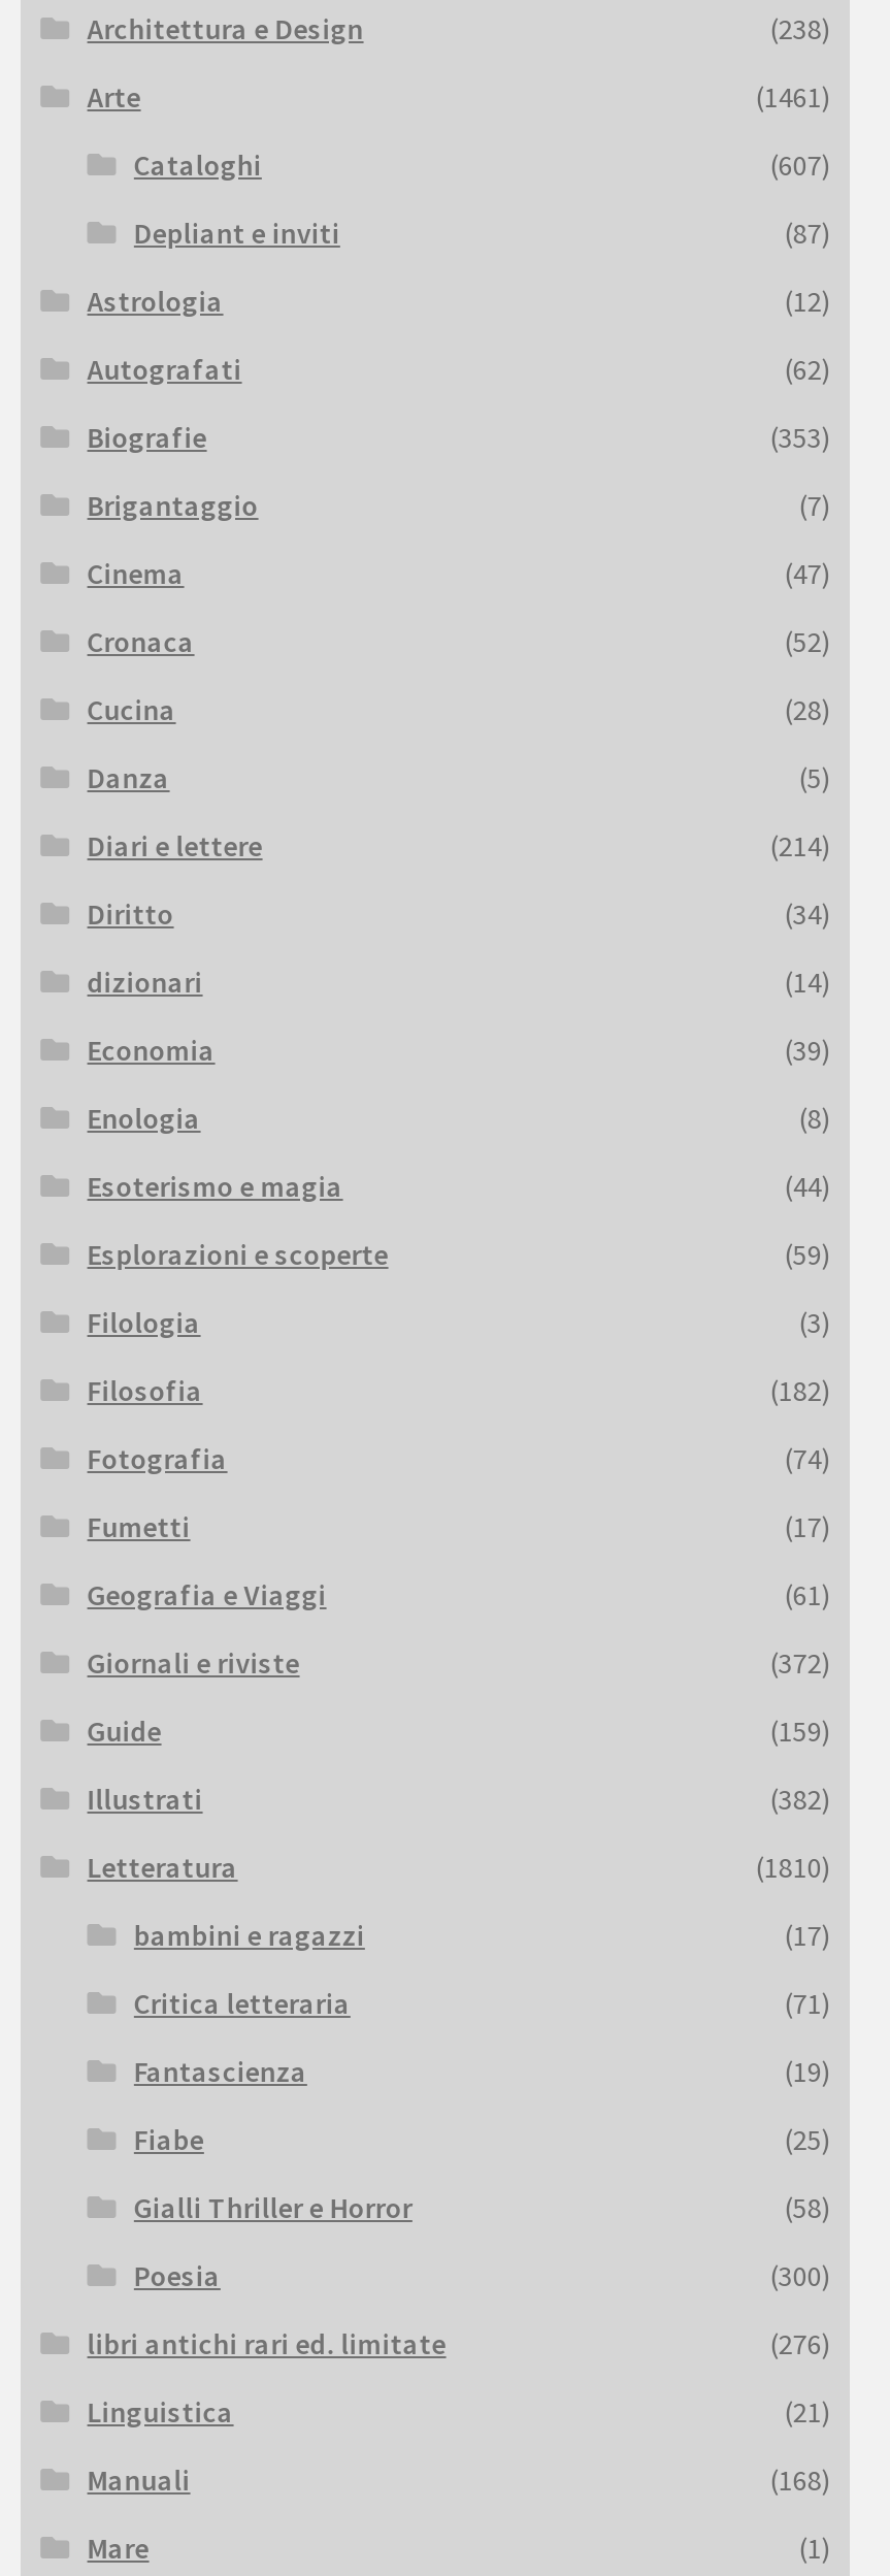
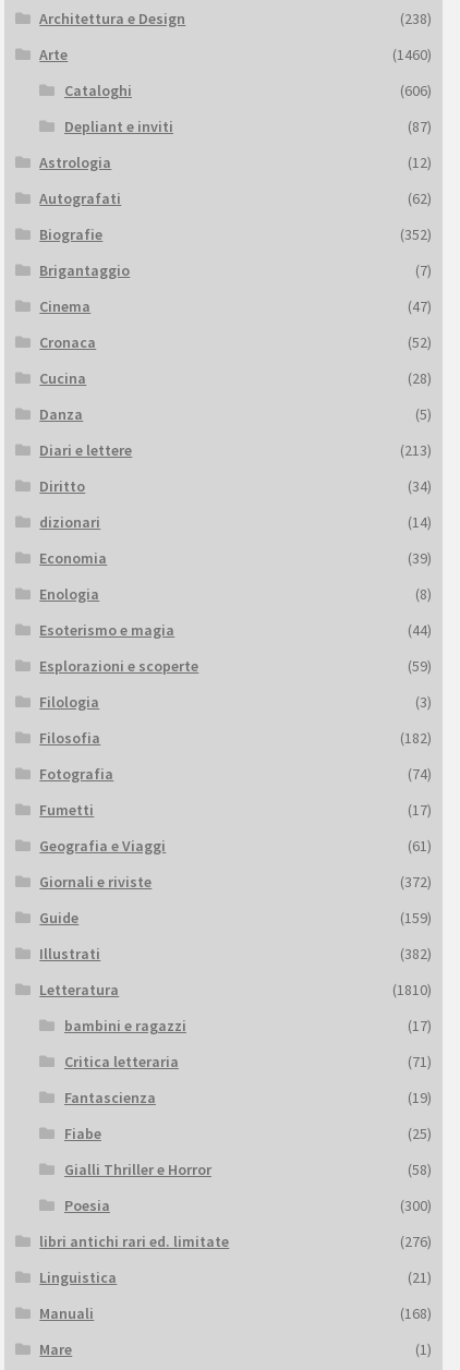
- (1461)
+ (1460)

- (607)
+ (606)

- (353)
+ (352)

- (214)
+ (213)
